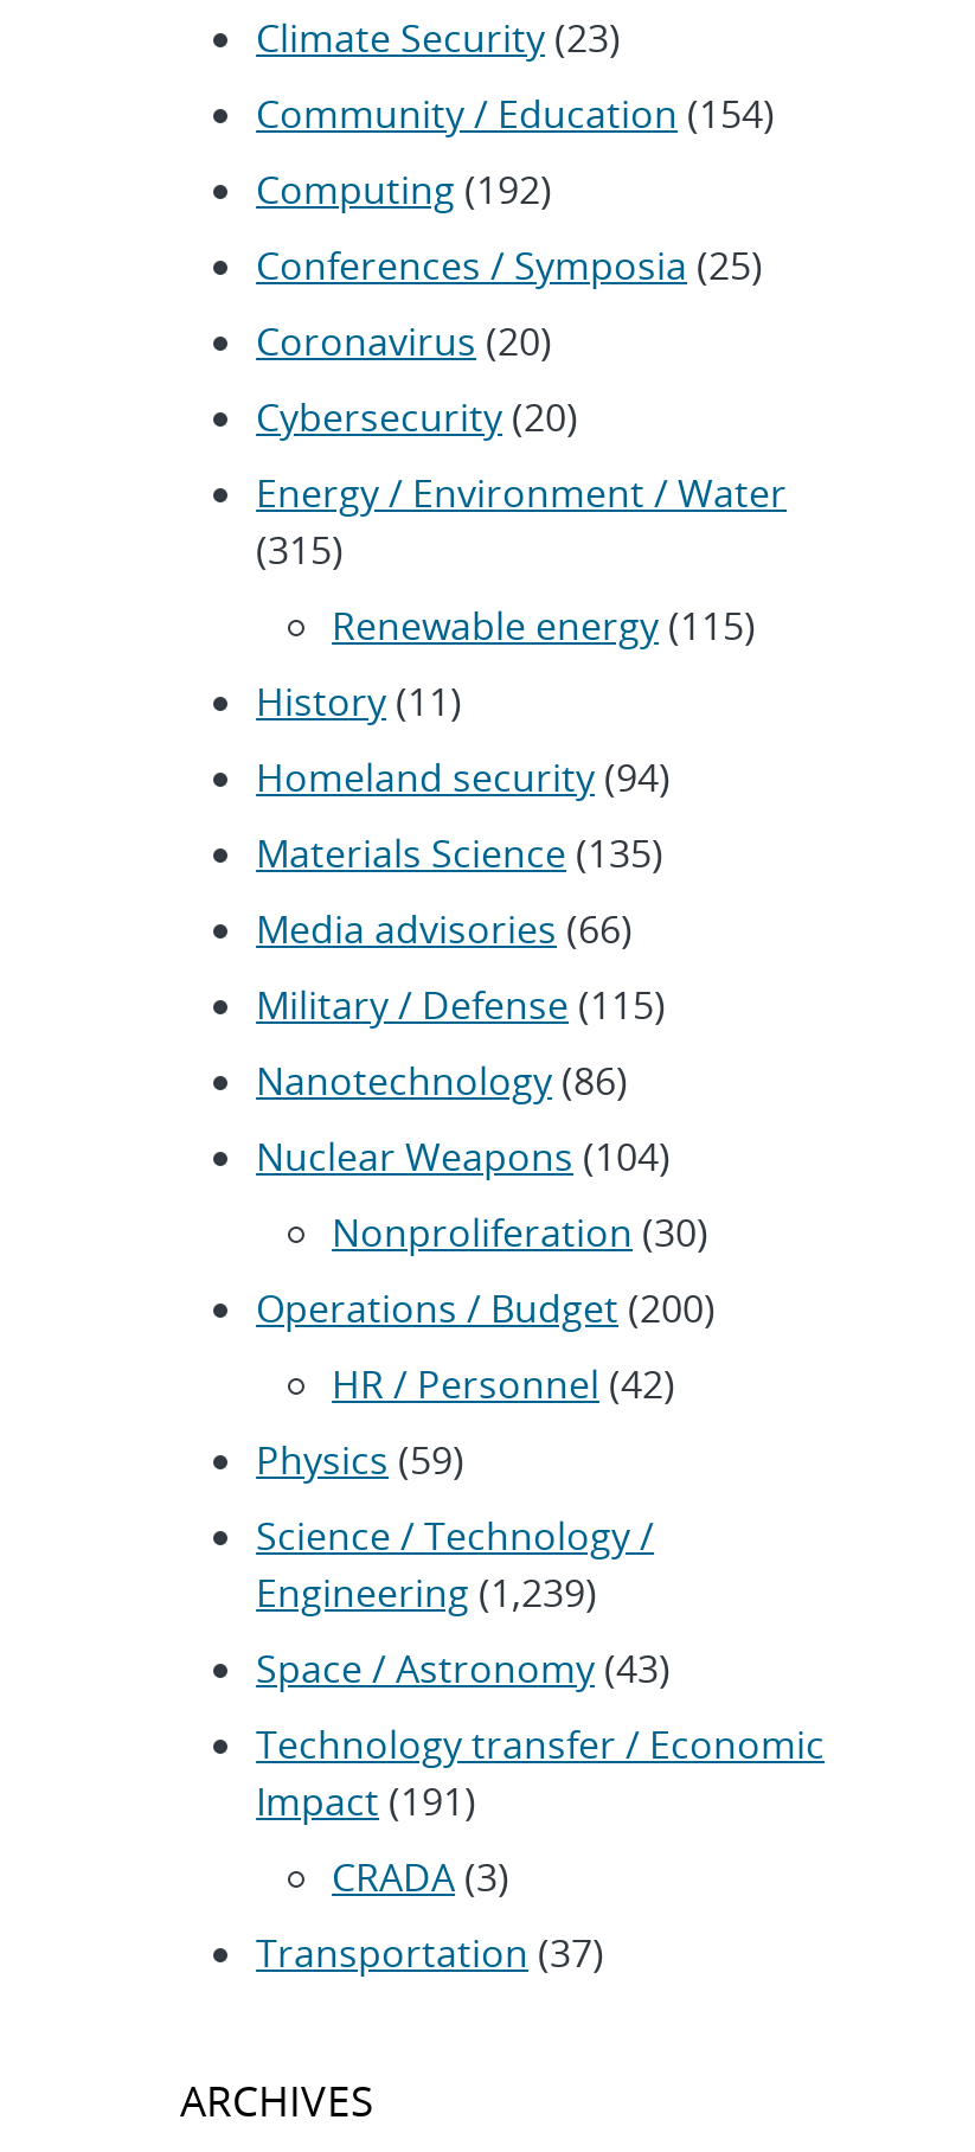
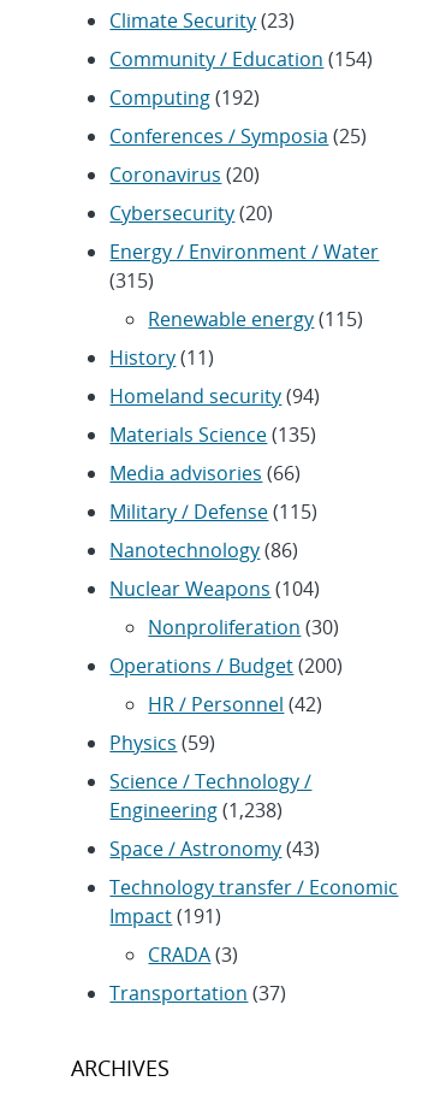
- Engineering (1,239)
+ Engineering (1,238)
